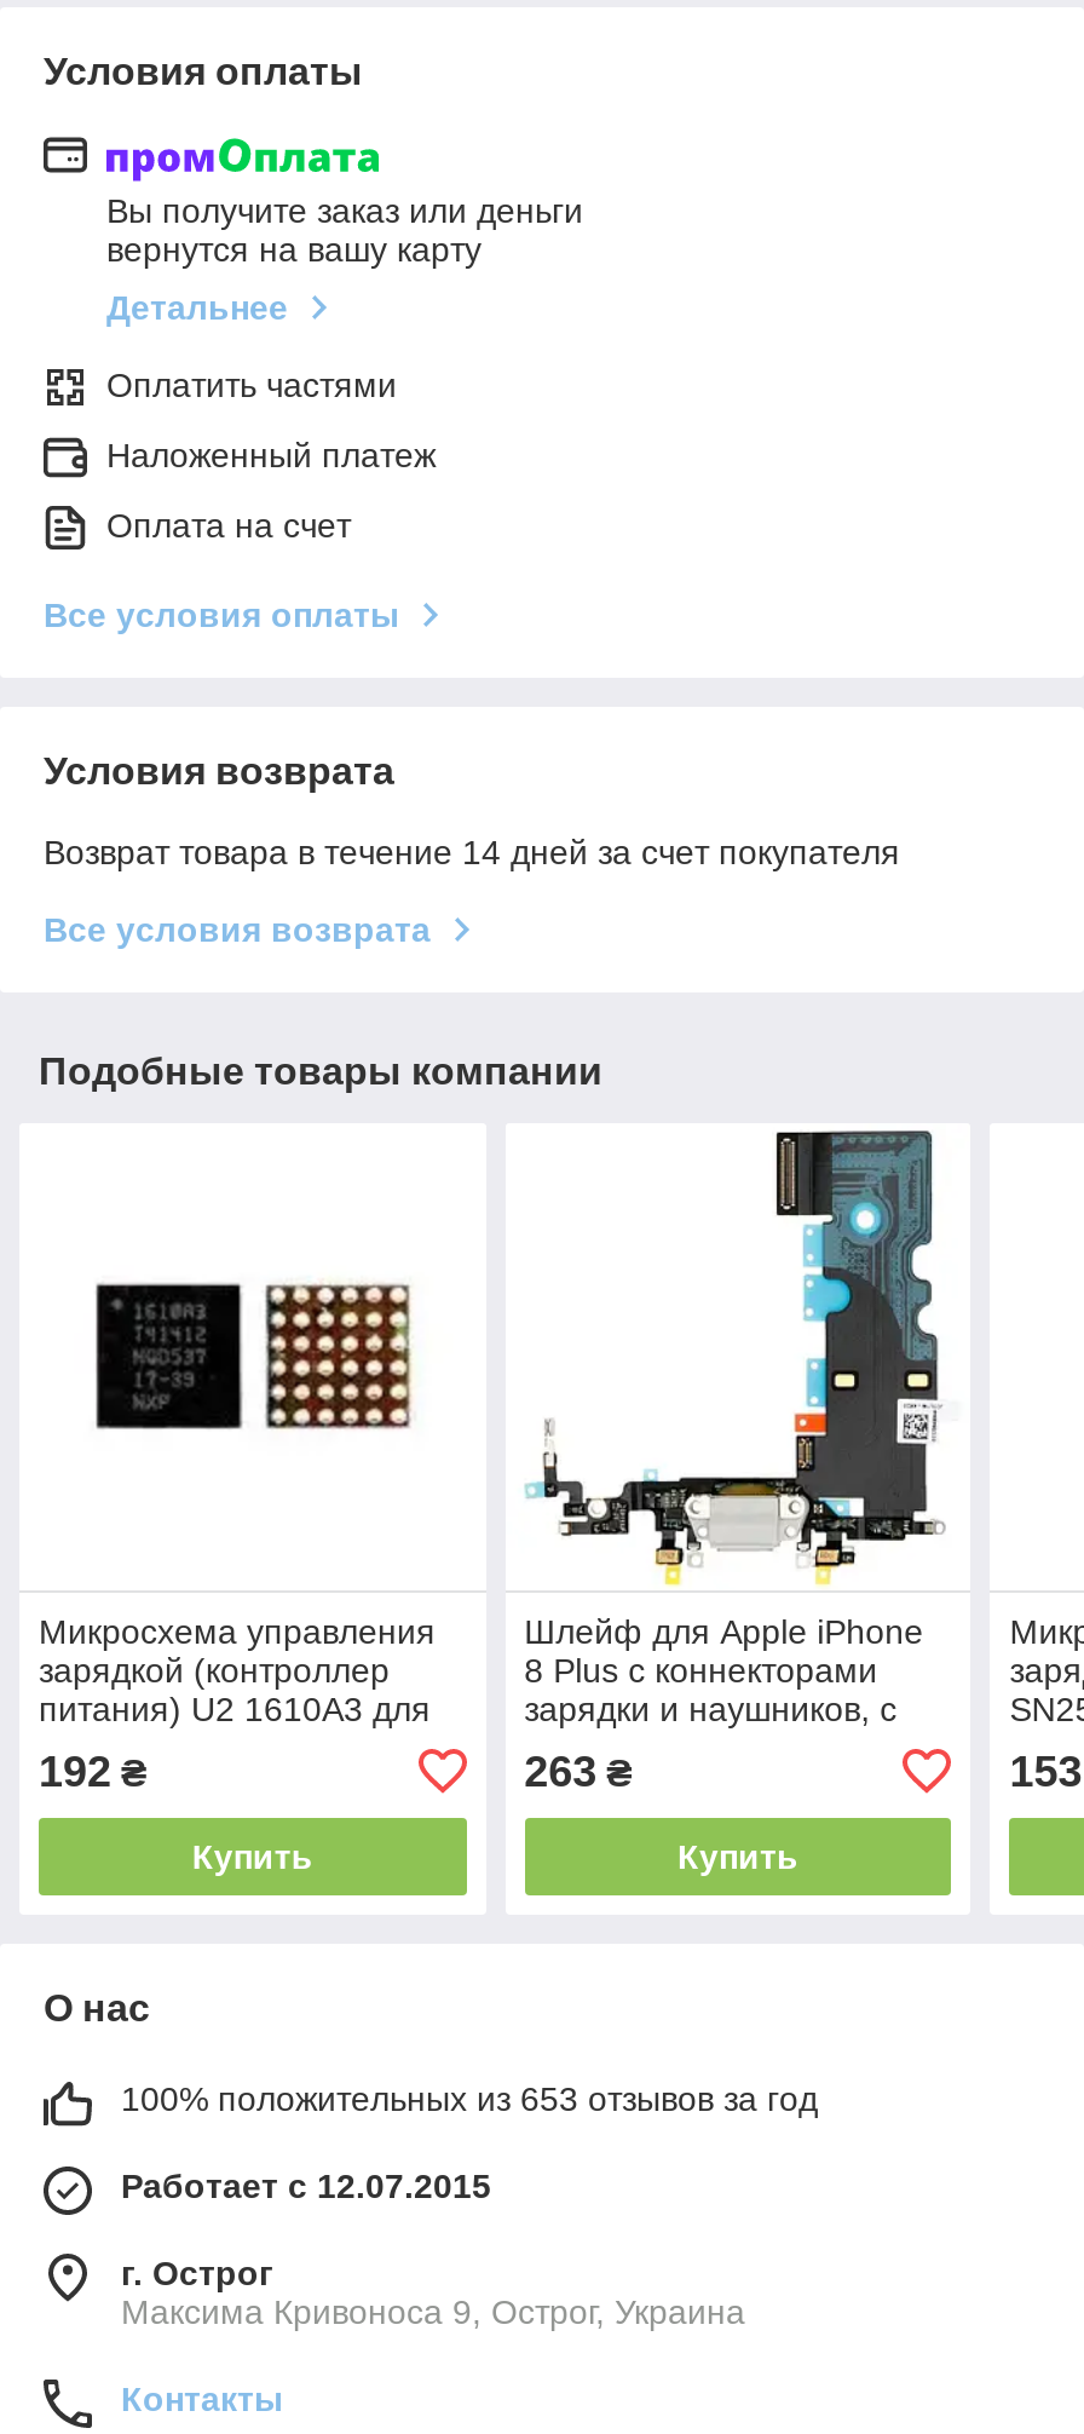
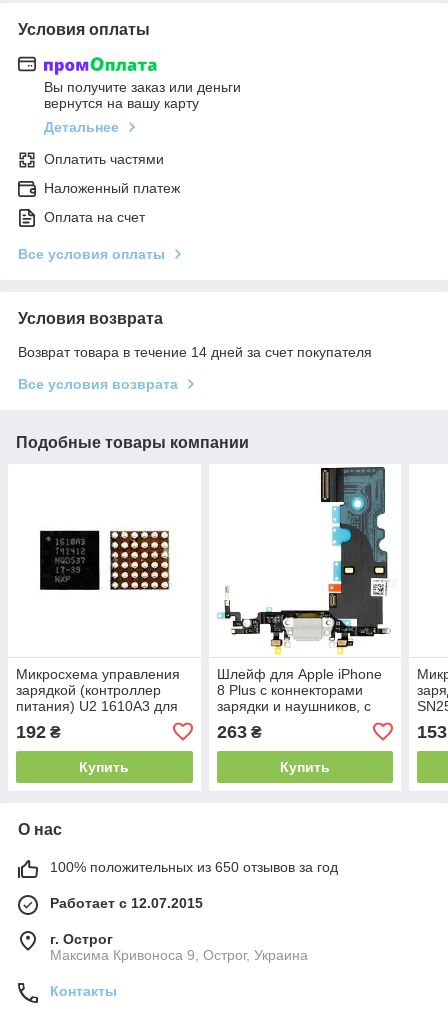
- 100% положительных из 653 отзывов за год
+ 100% положительных из 650 отзывов за год
